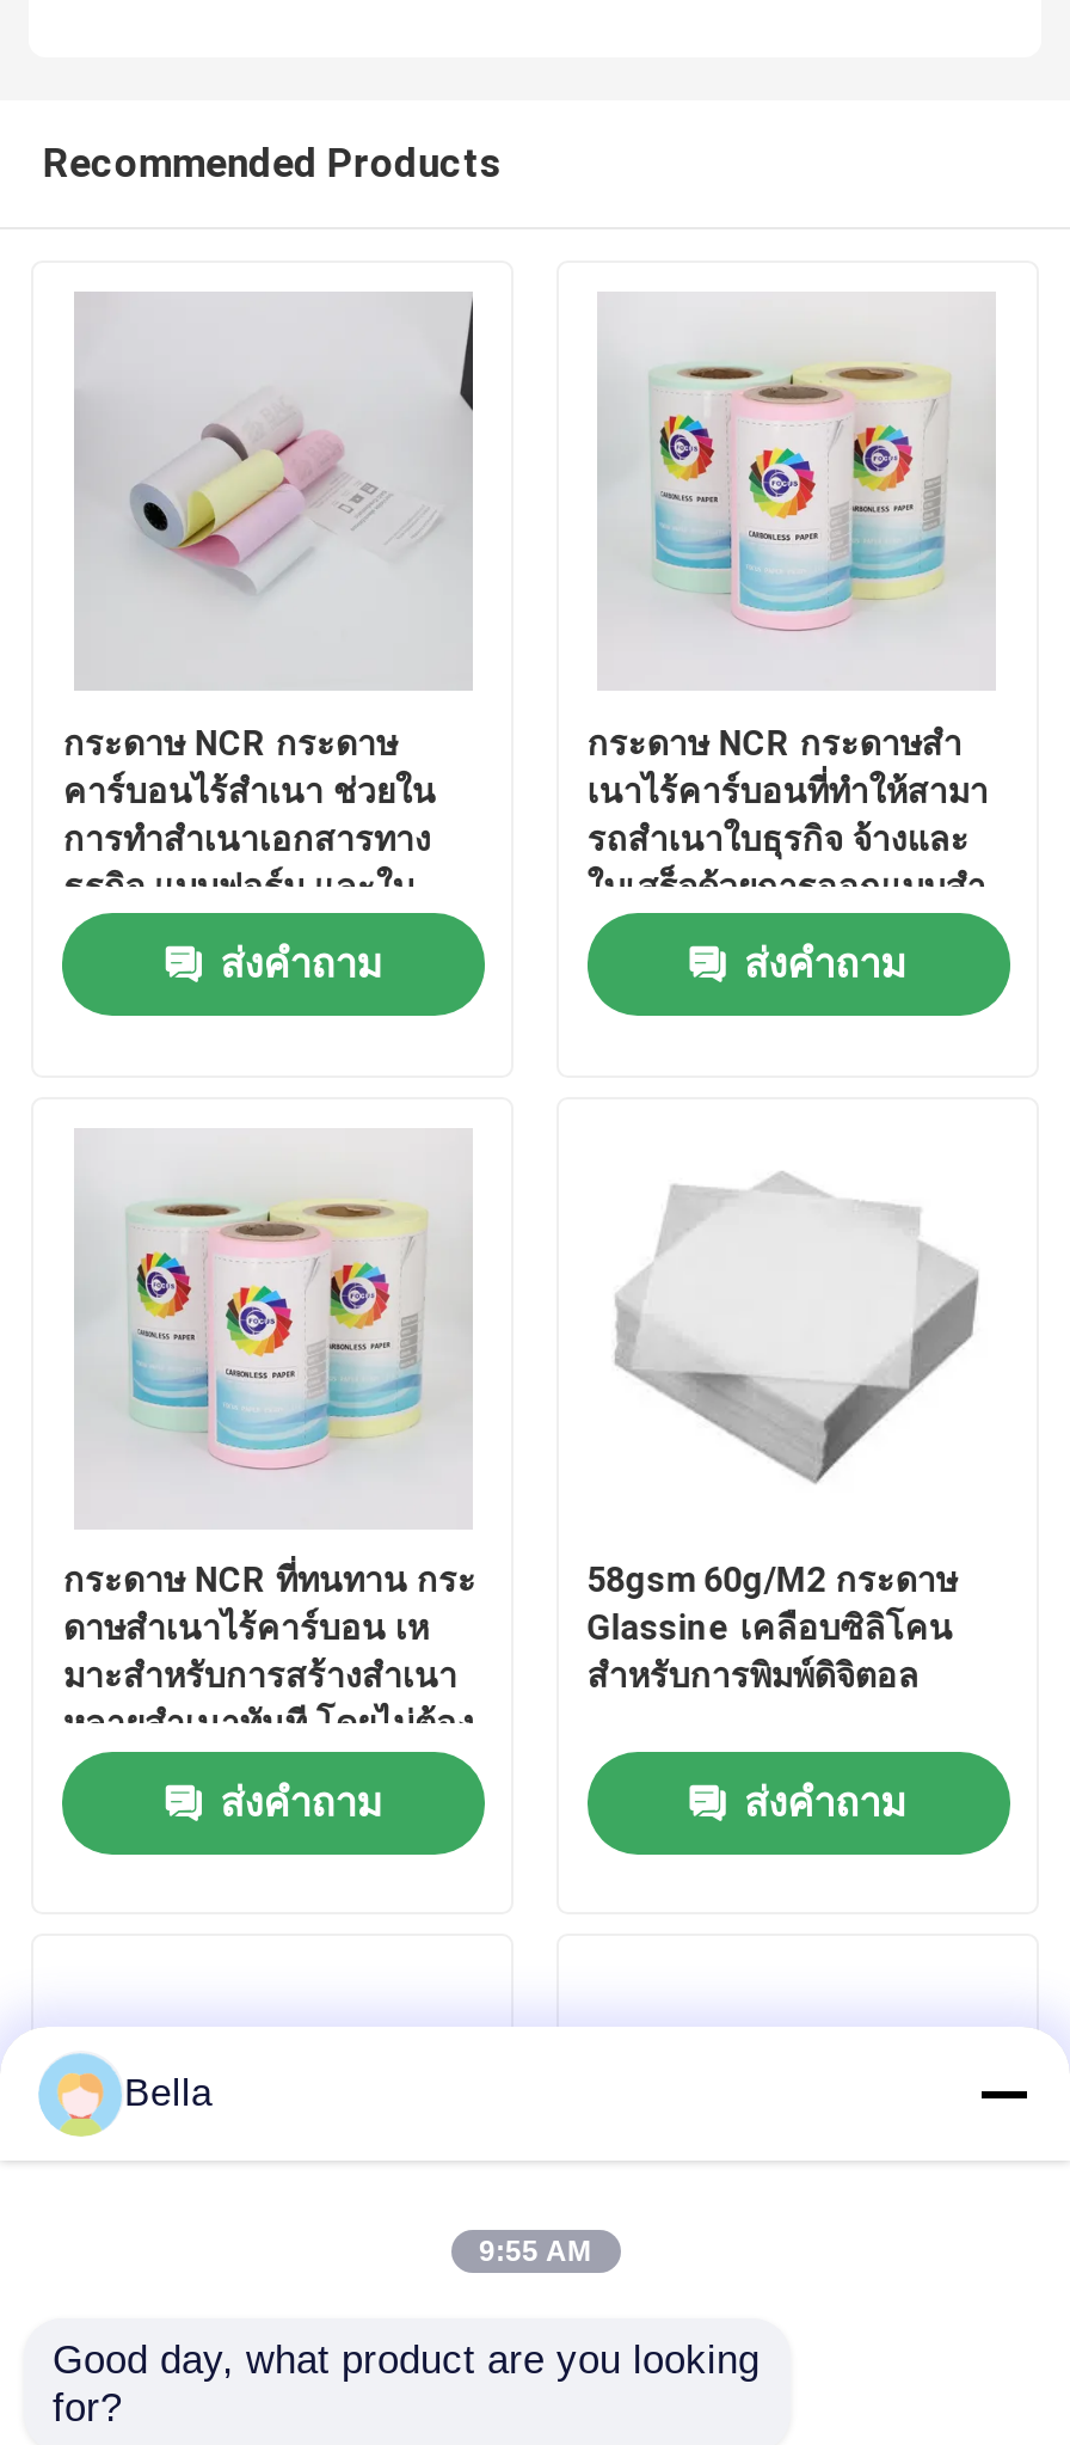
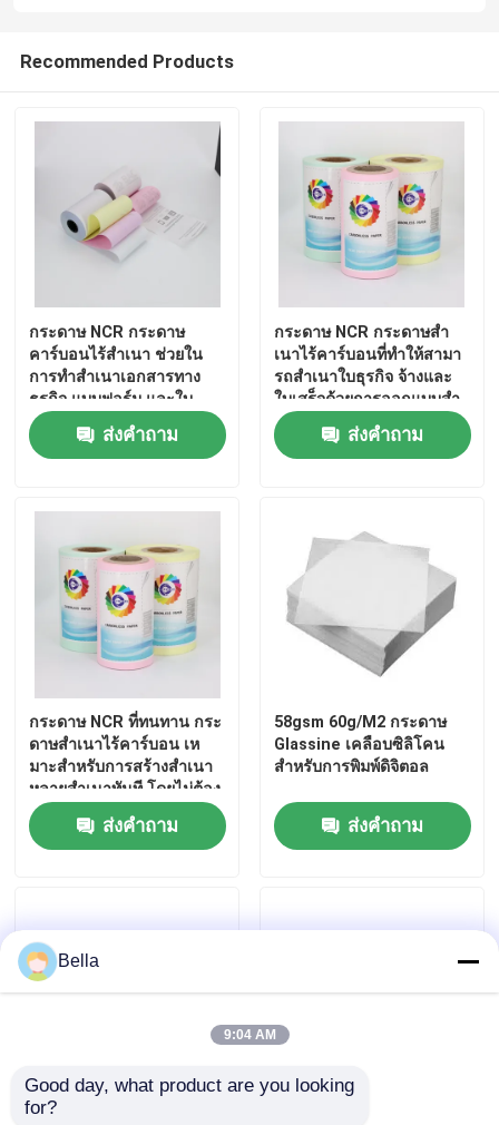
- 9:55 AM
+ 9:04 AM
